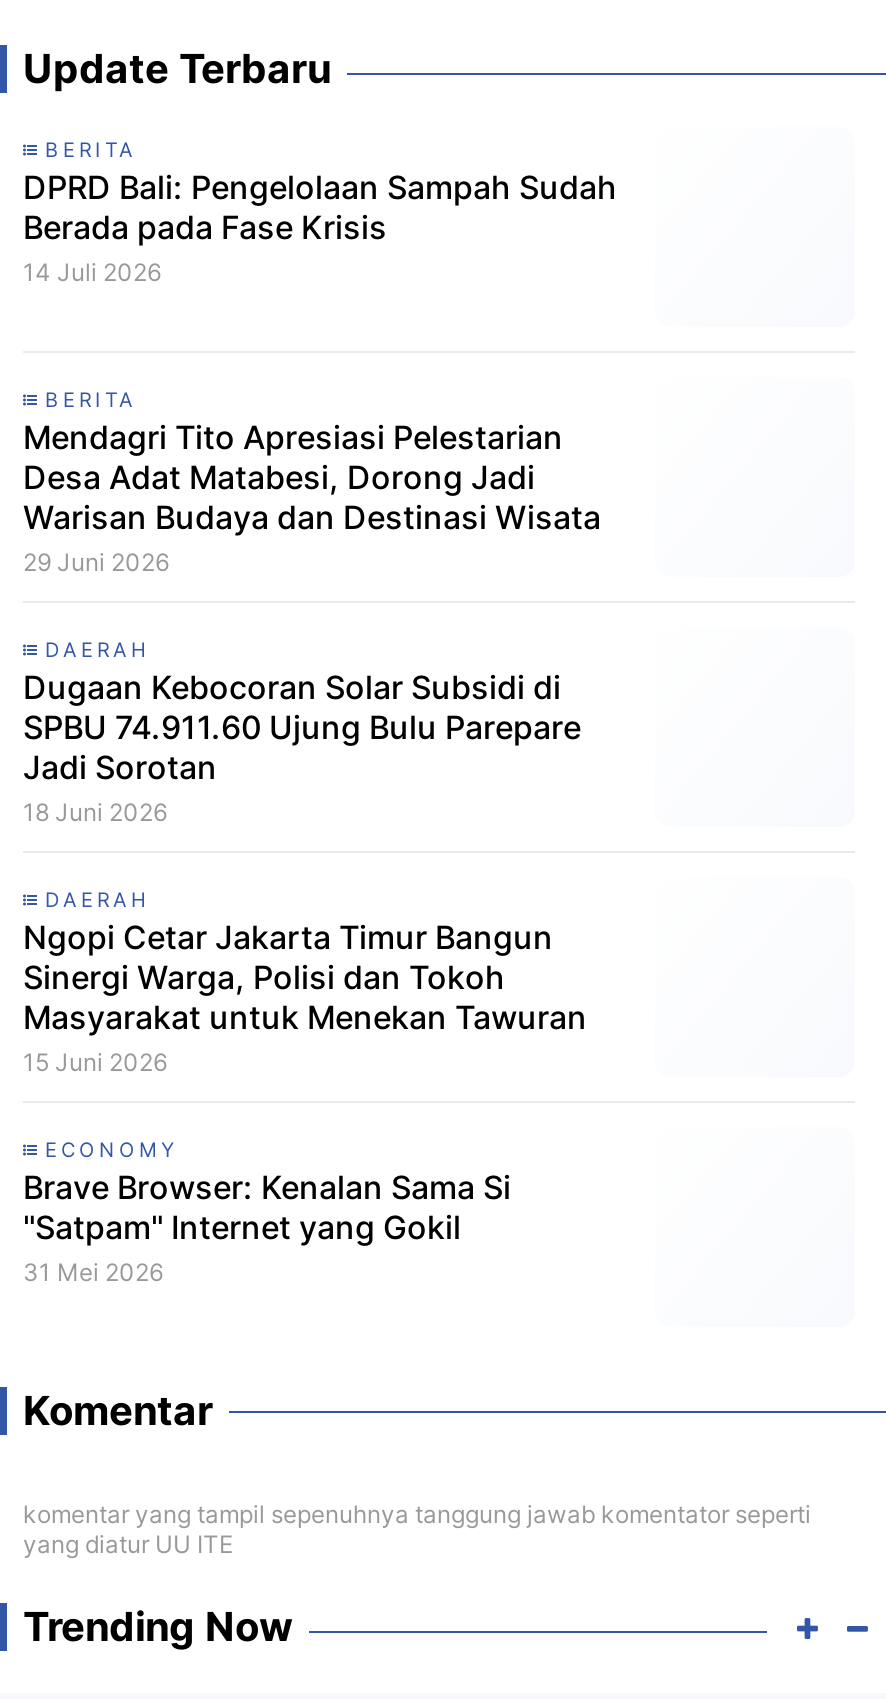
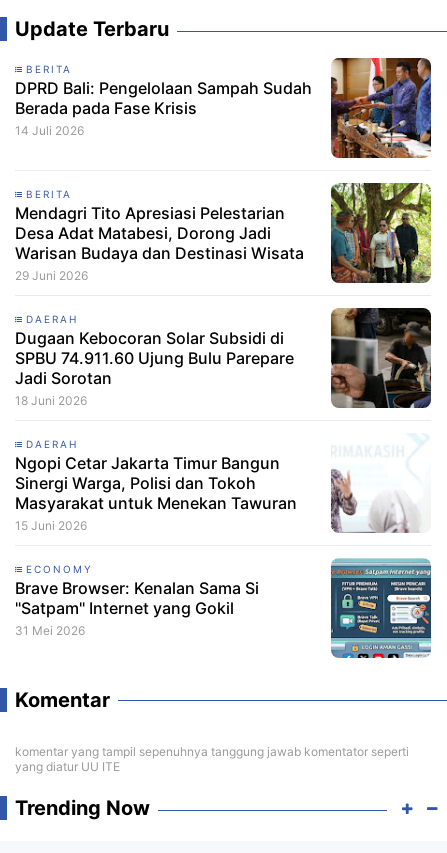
+ [image]

+ [image]

+ [image]

+ [image]

+ [image]
